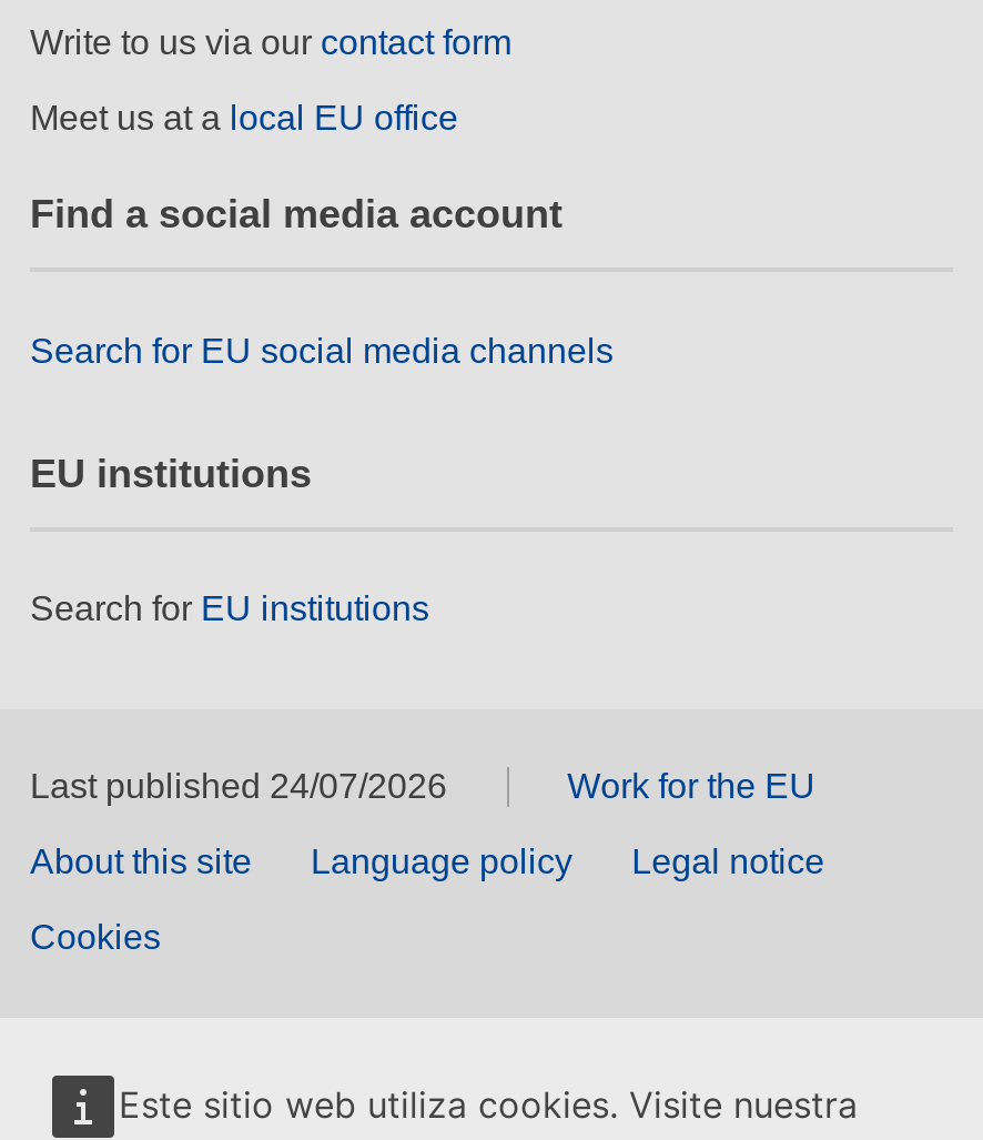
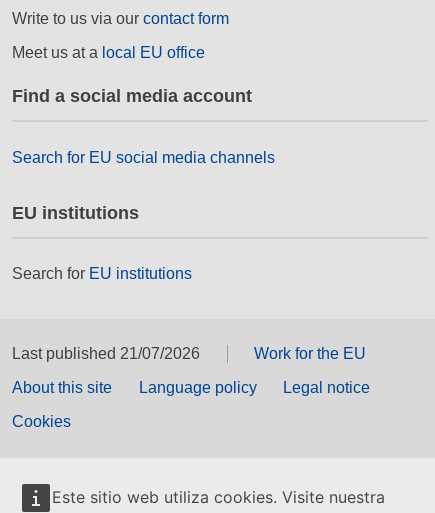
- Last published 24/07/2026
+ Last published 21/07/2026
